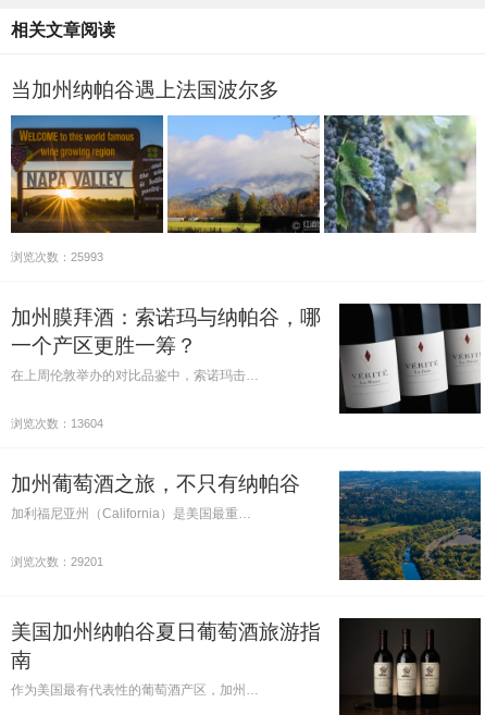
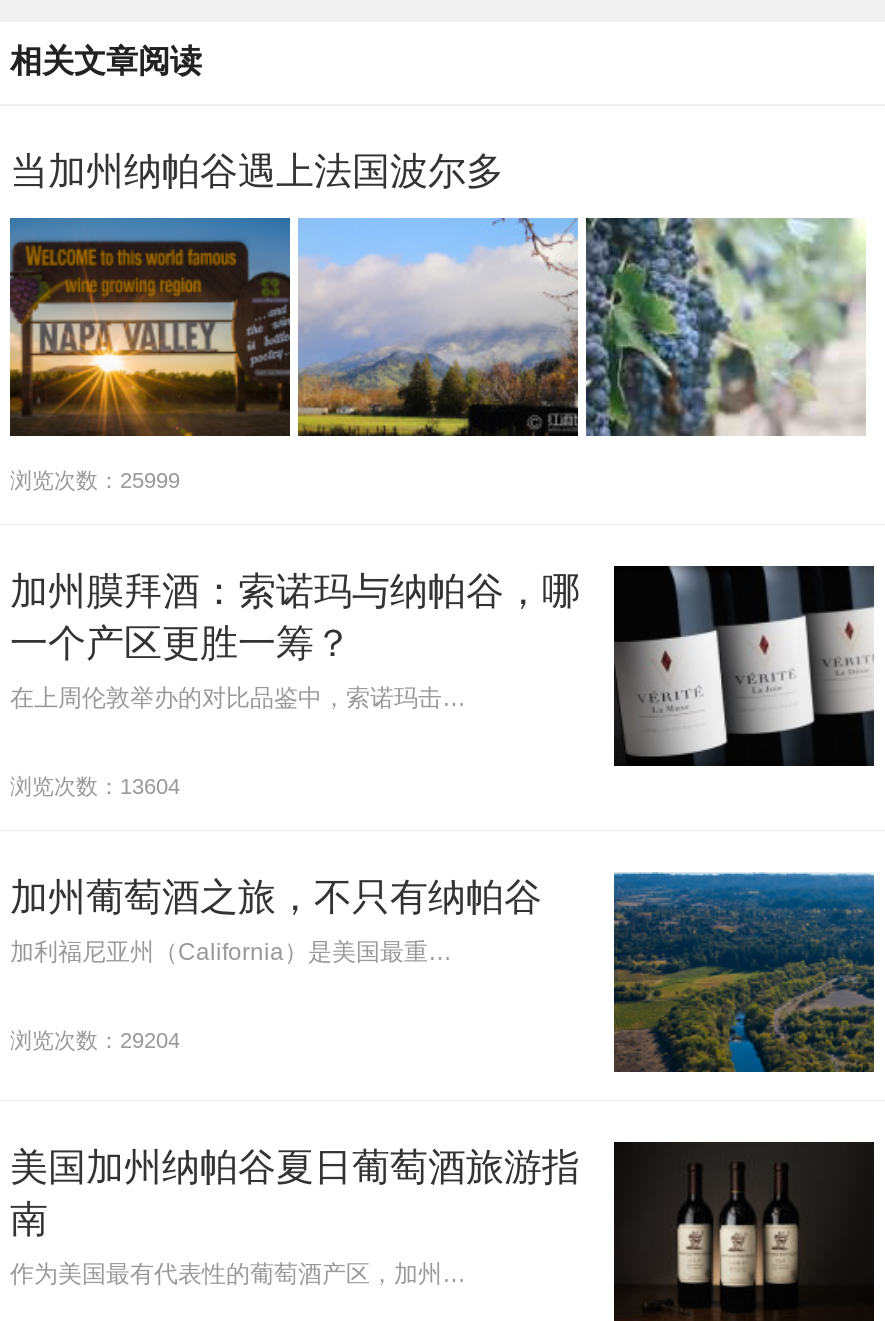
- 浏览次数：25993
+ 浏览次数：25999

- 浏览次数：29201
+ 浏览次数：29204
